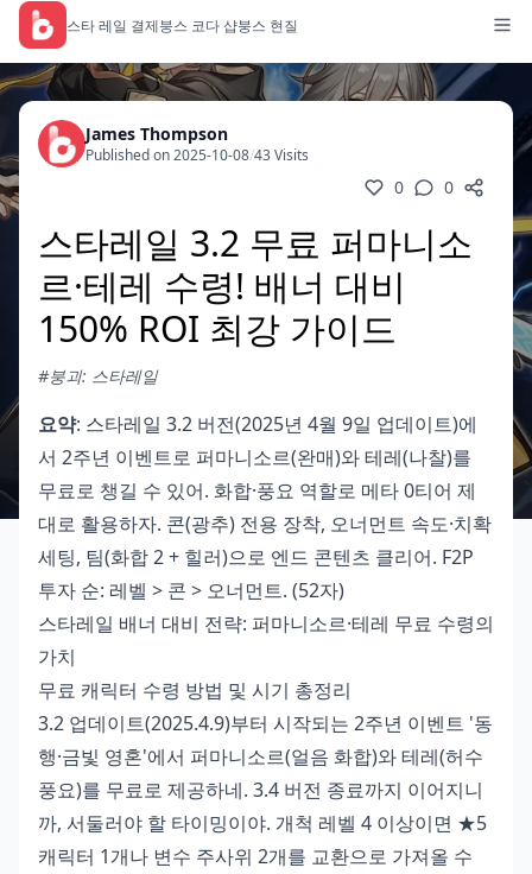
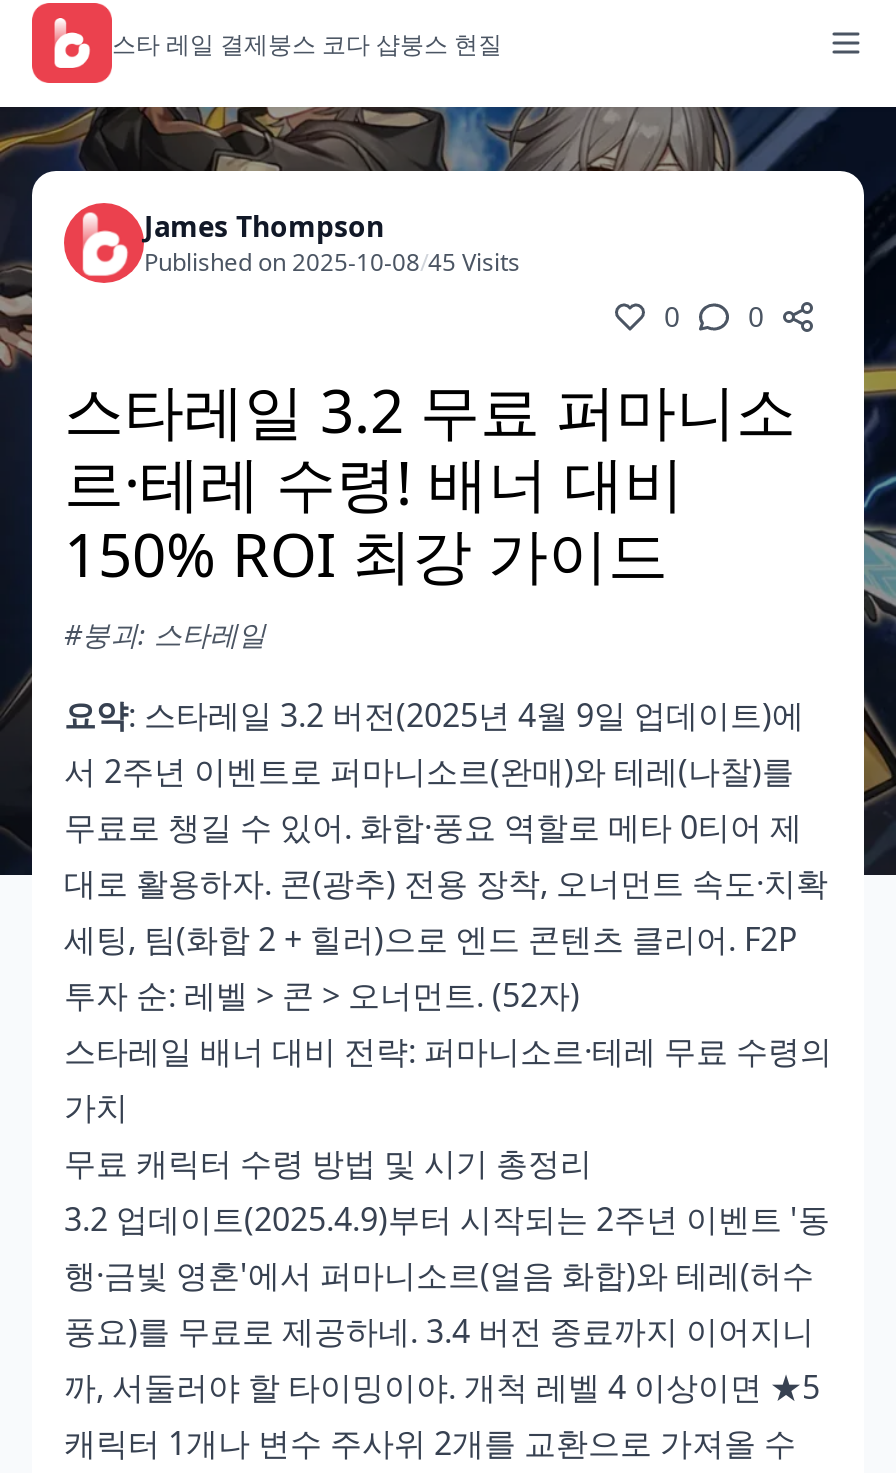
- Published on 2025-10-08 / 43 Visits
+ Published on 2025-10-08 / 45 Visits
